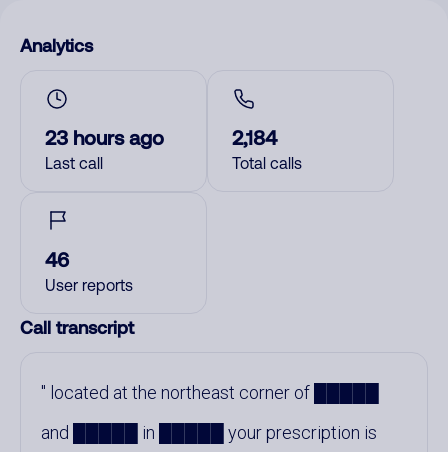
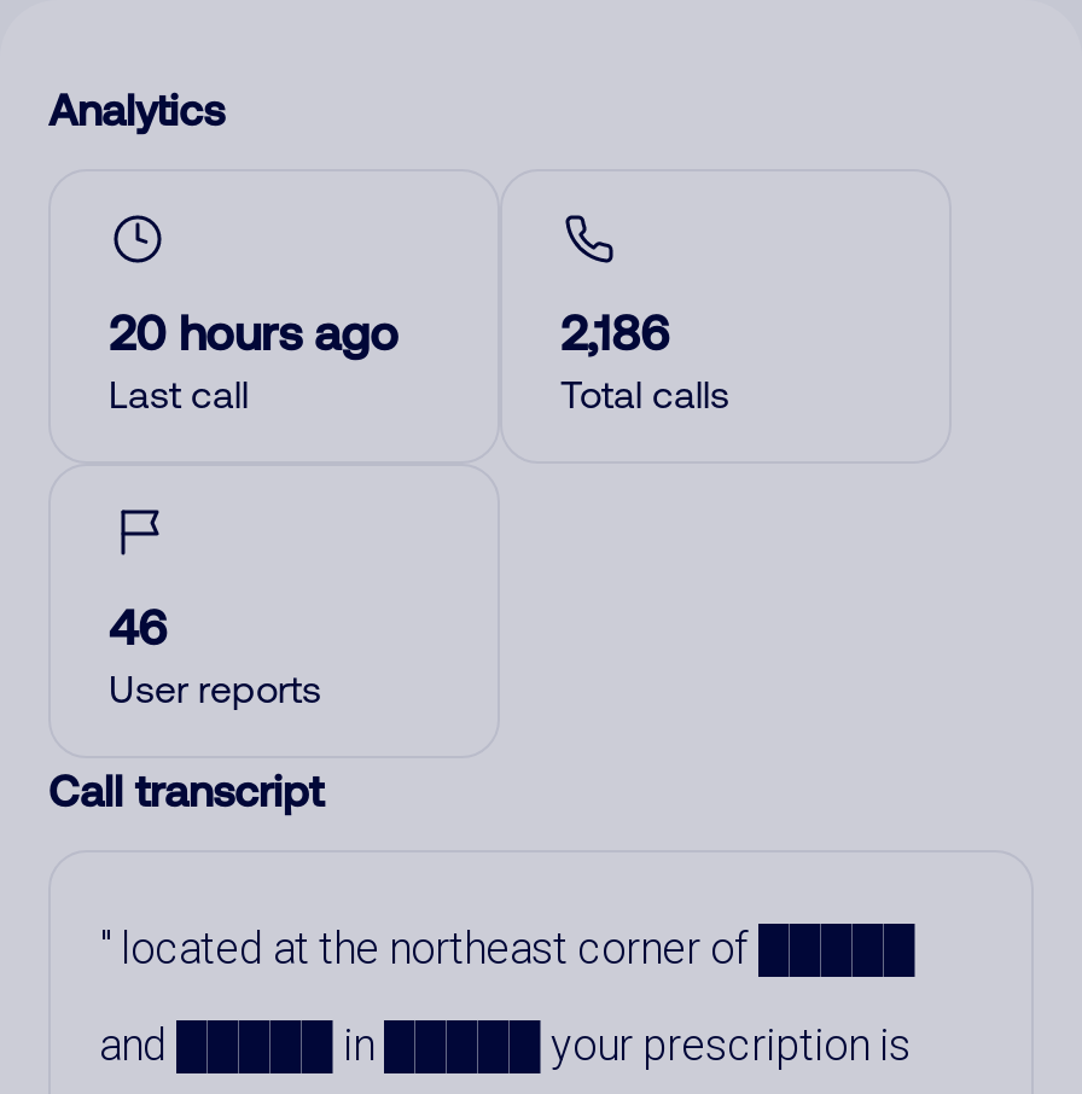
- 23 hours ago
+ 20 hours ago

- 2,184
+ 2,186
